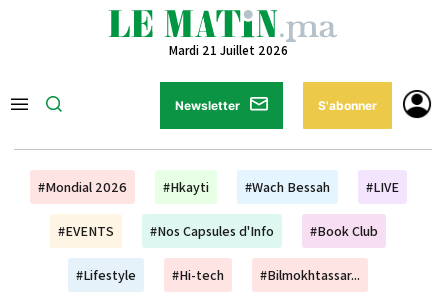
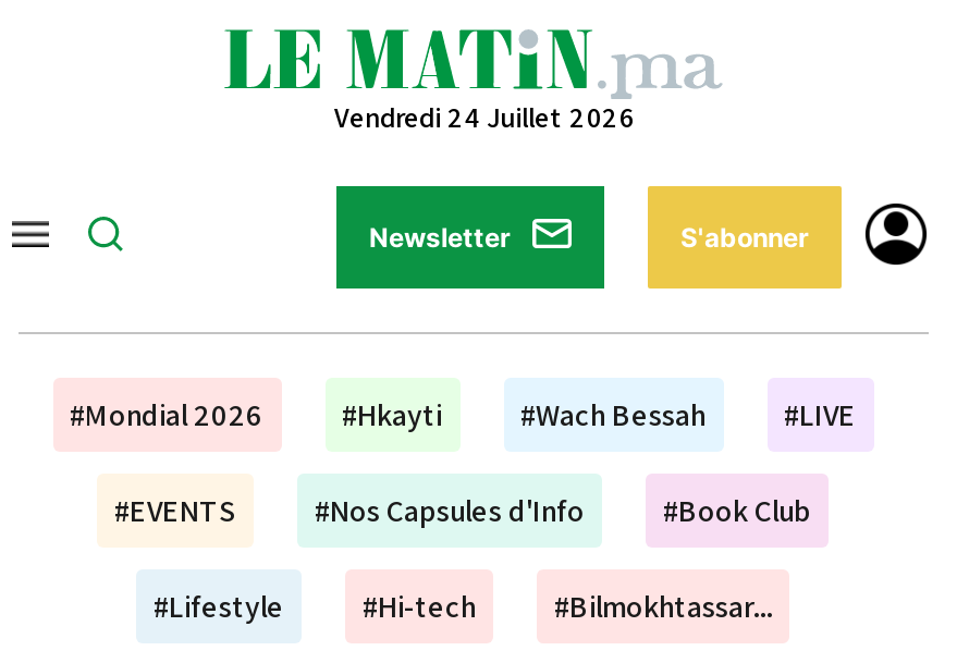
- Mardi 21 Juillet 2026
+ Vendredi 24 Juillet 2026
